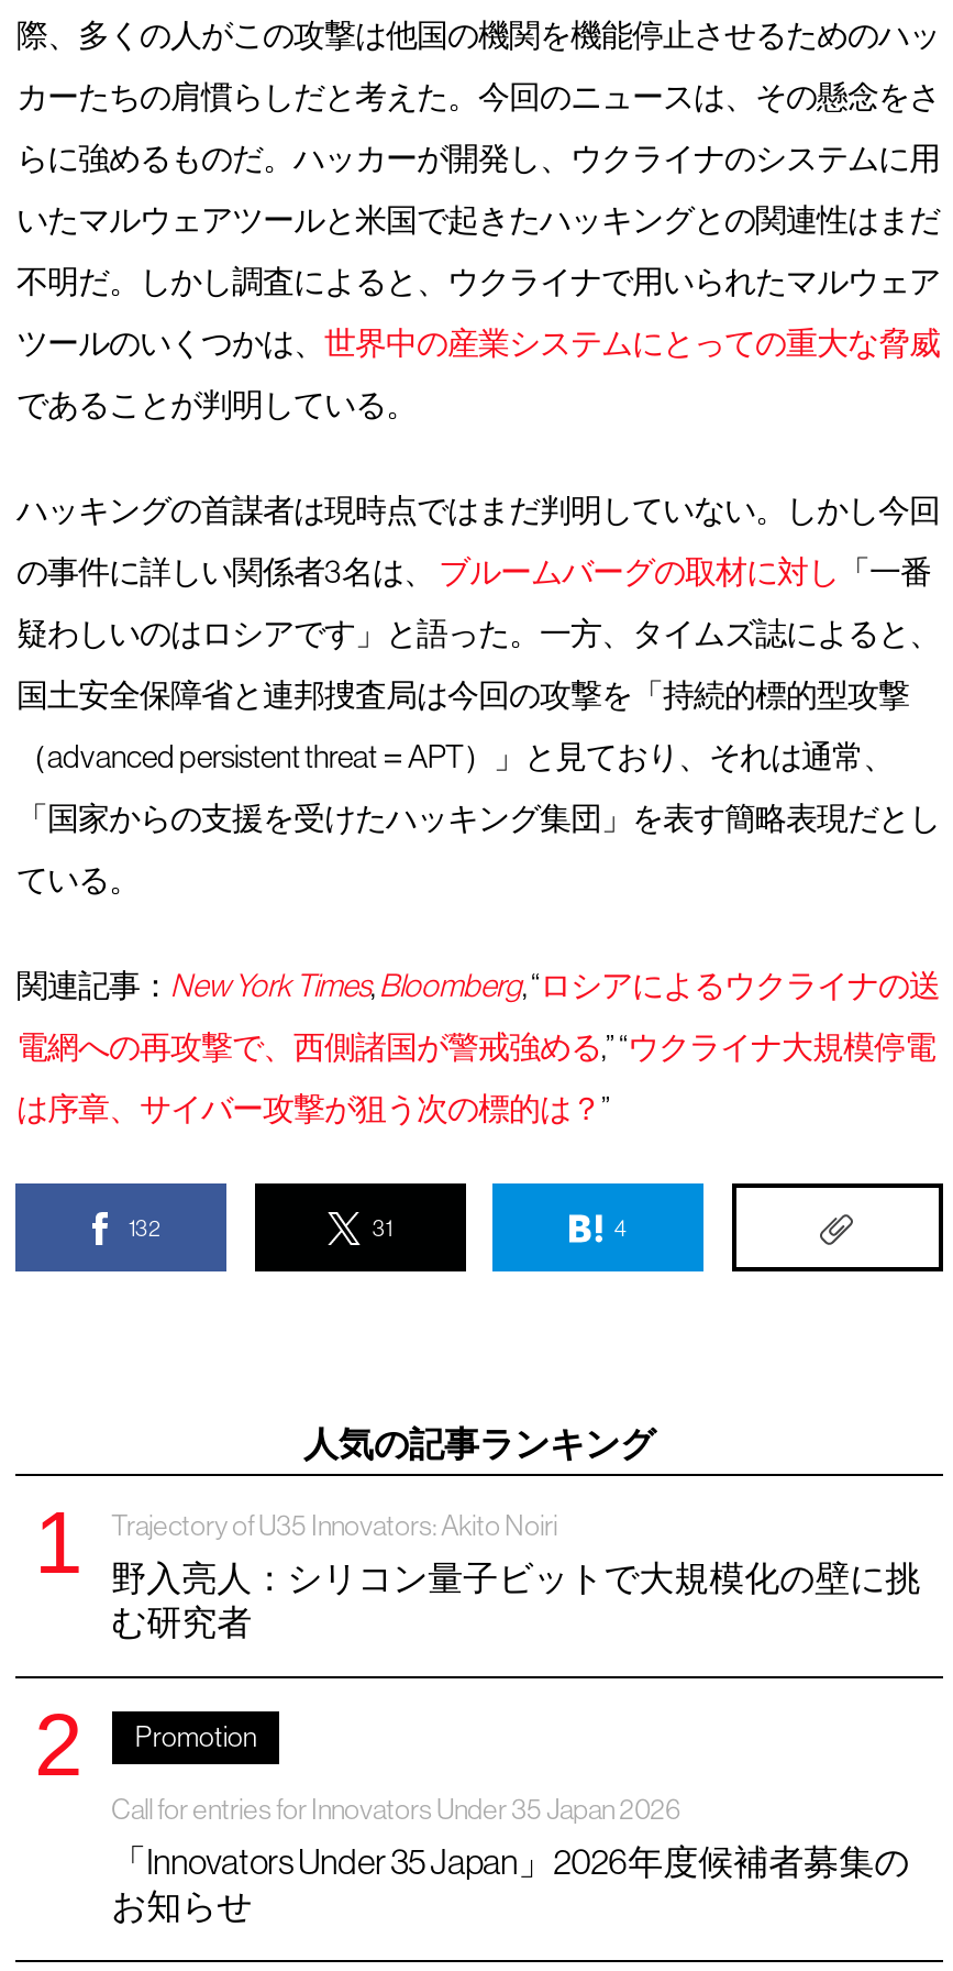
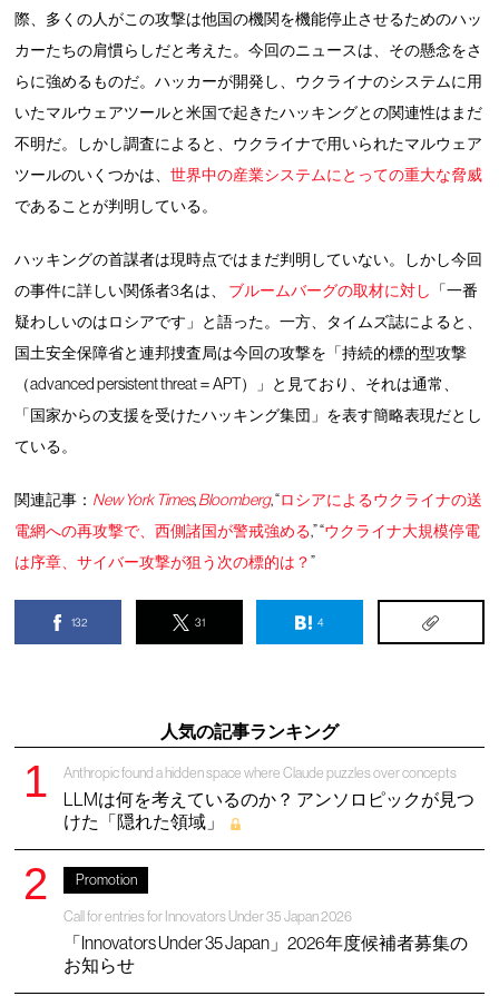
- Trajectory of U35 Innovators: Akito Noiri
- 野入亮人：シリコン量子ビットで大規模化の壁に挑
- む研究者
+ Anthropic found a hidden space where Claude puzzles over concepts
+ LLMは何を考えているのか？ アンソロピックが見つ
+ けた「隠れた領域」
